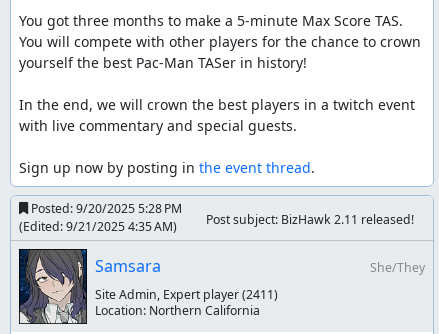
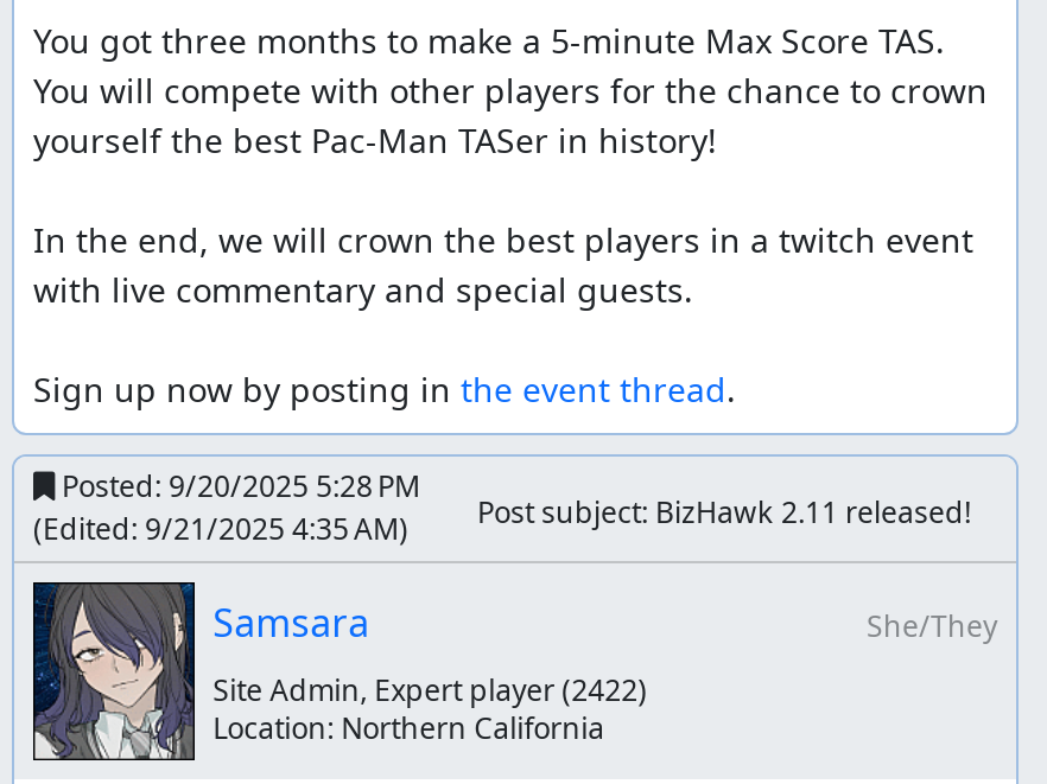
- Site Admin, Expert player (2411)
+ Site Admin, Expert player (2422)
